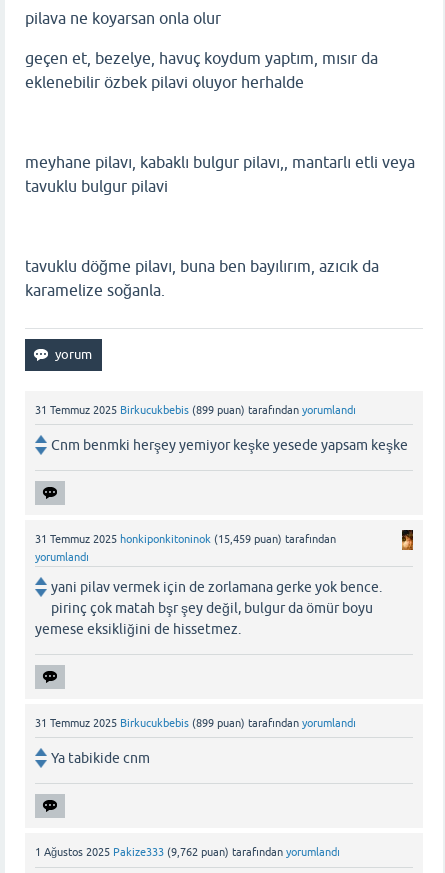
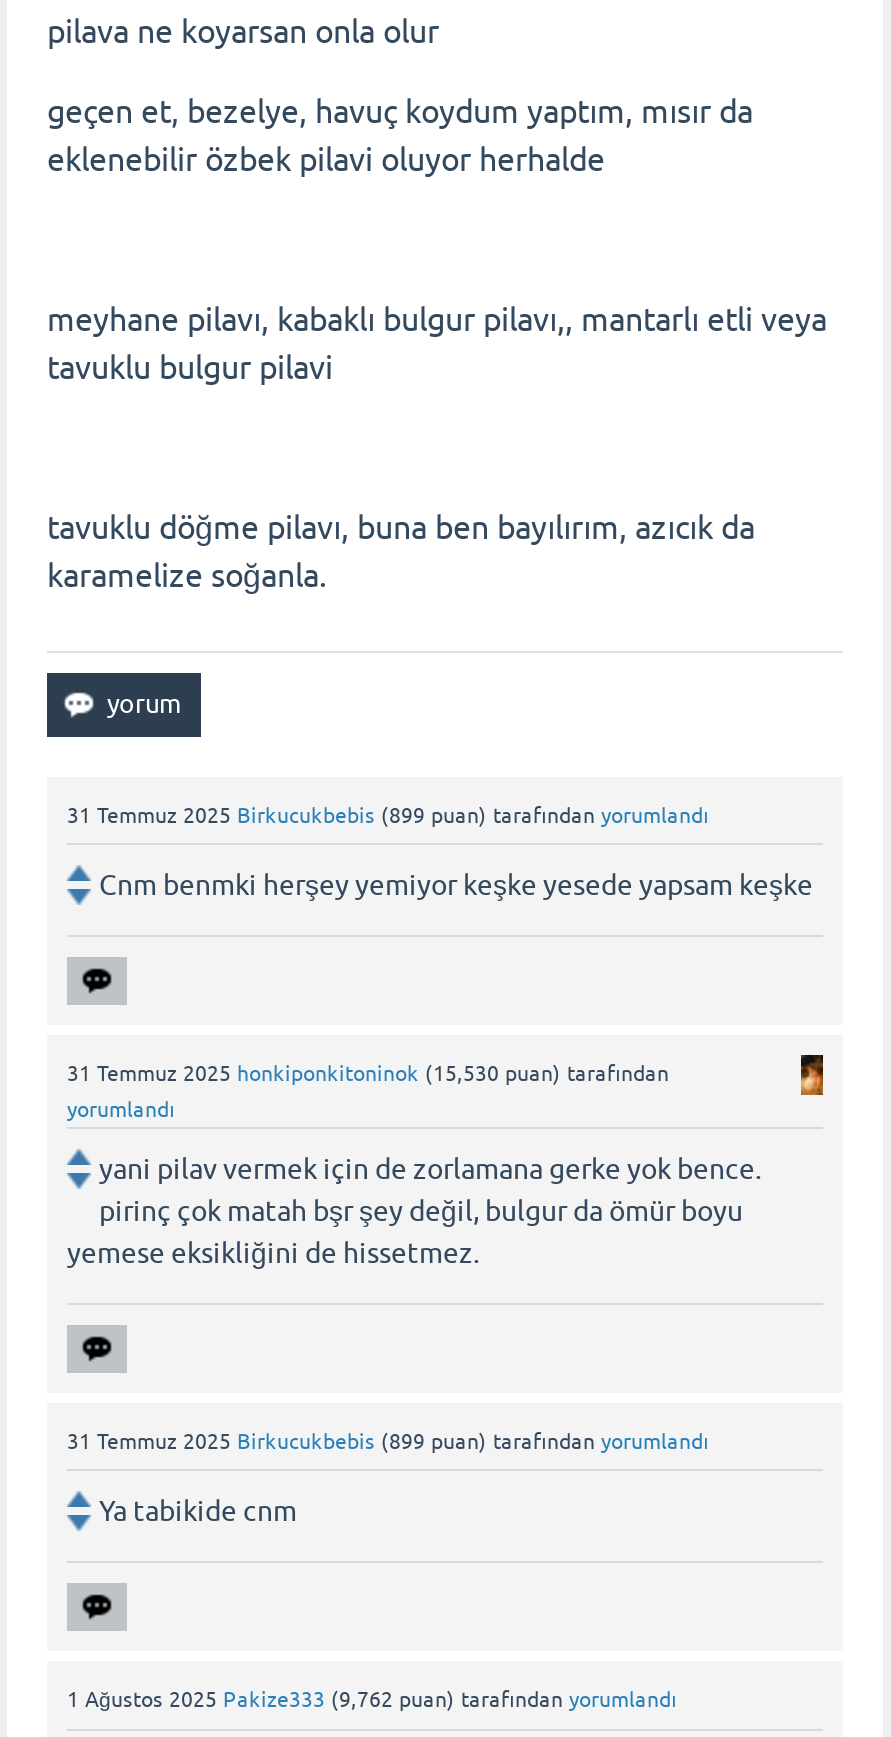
- 31 Temmuz 2025 honkiponkitoninok (15,459 puan) tarafından
+ 31 Temmuz 2025 honkiponkitoninok (15,530 puan) tarafından
